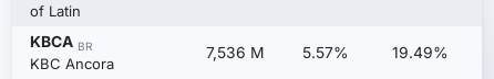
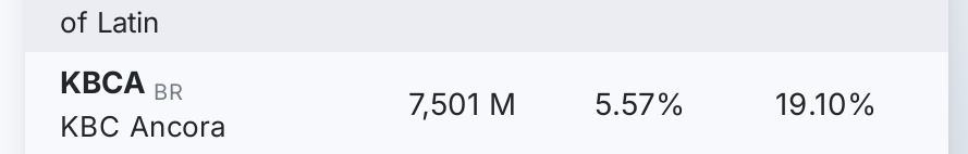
- 7,536 M
+ 7,501 M

- 19.49%
+ 19.10%
